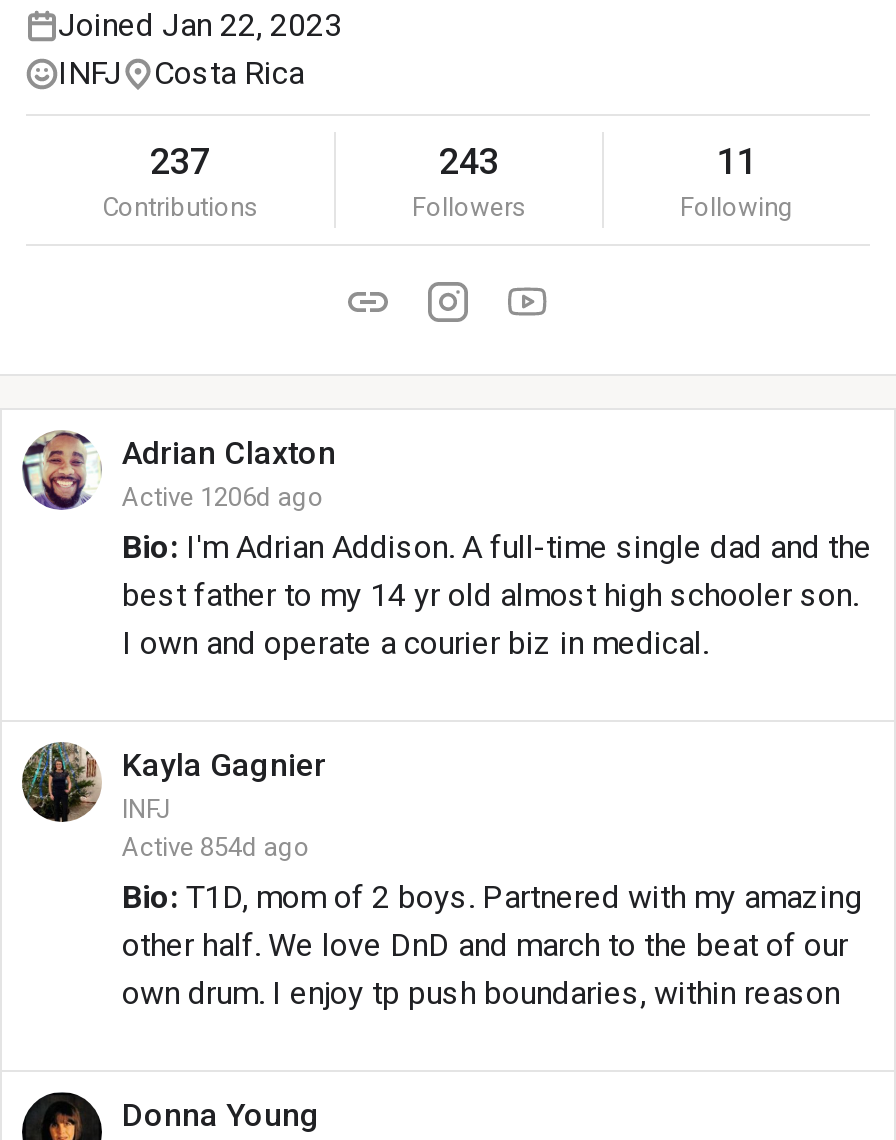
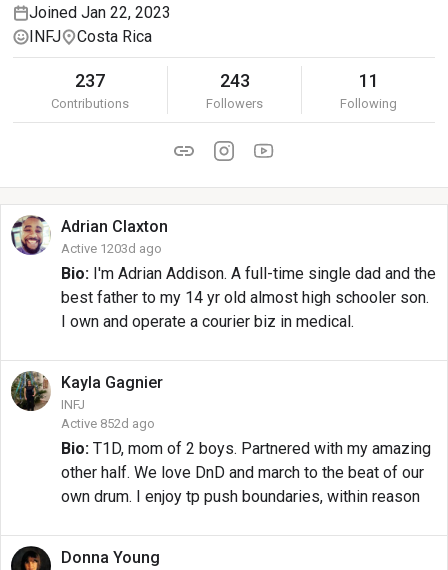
- Active 1206d ago
+ Active 1203d ago

- Active 854d ago
+ Active 852d ago
